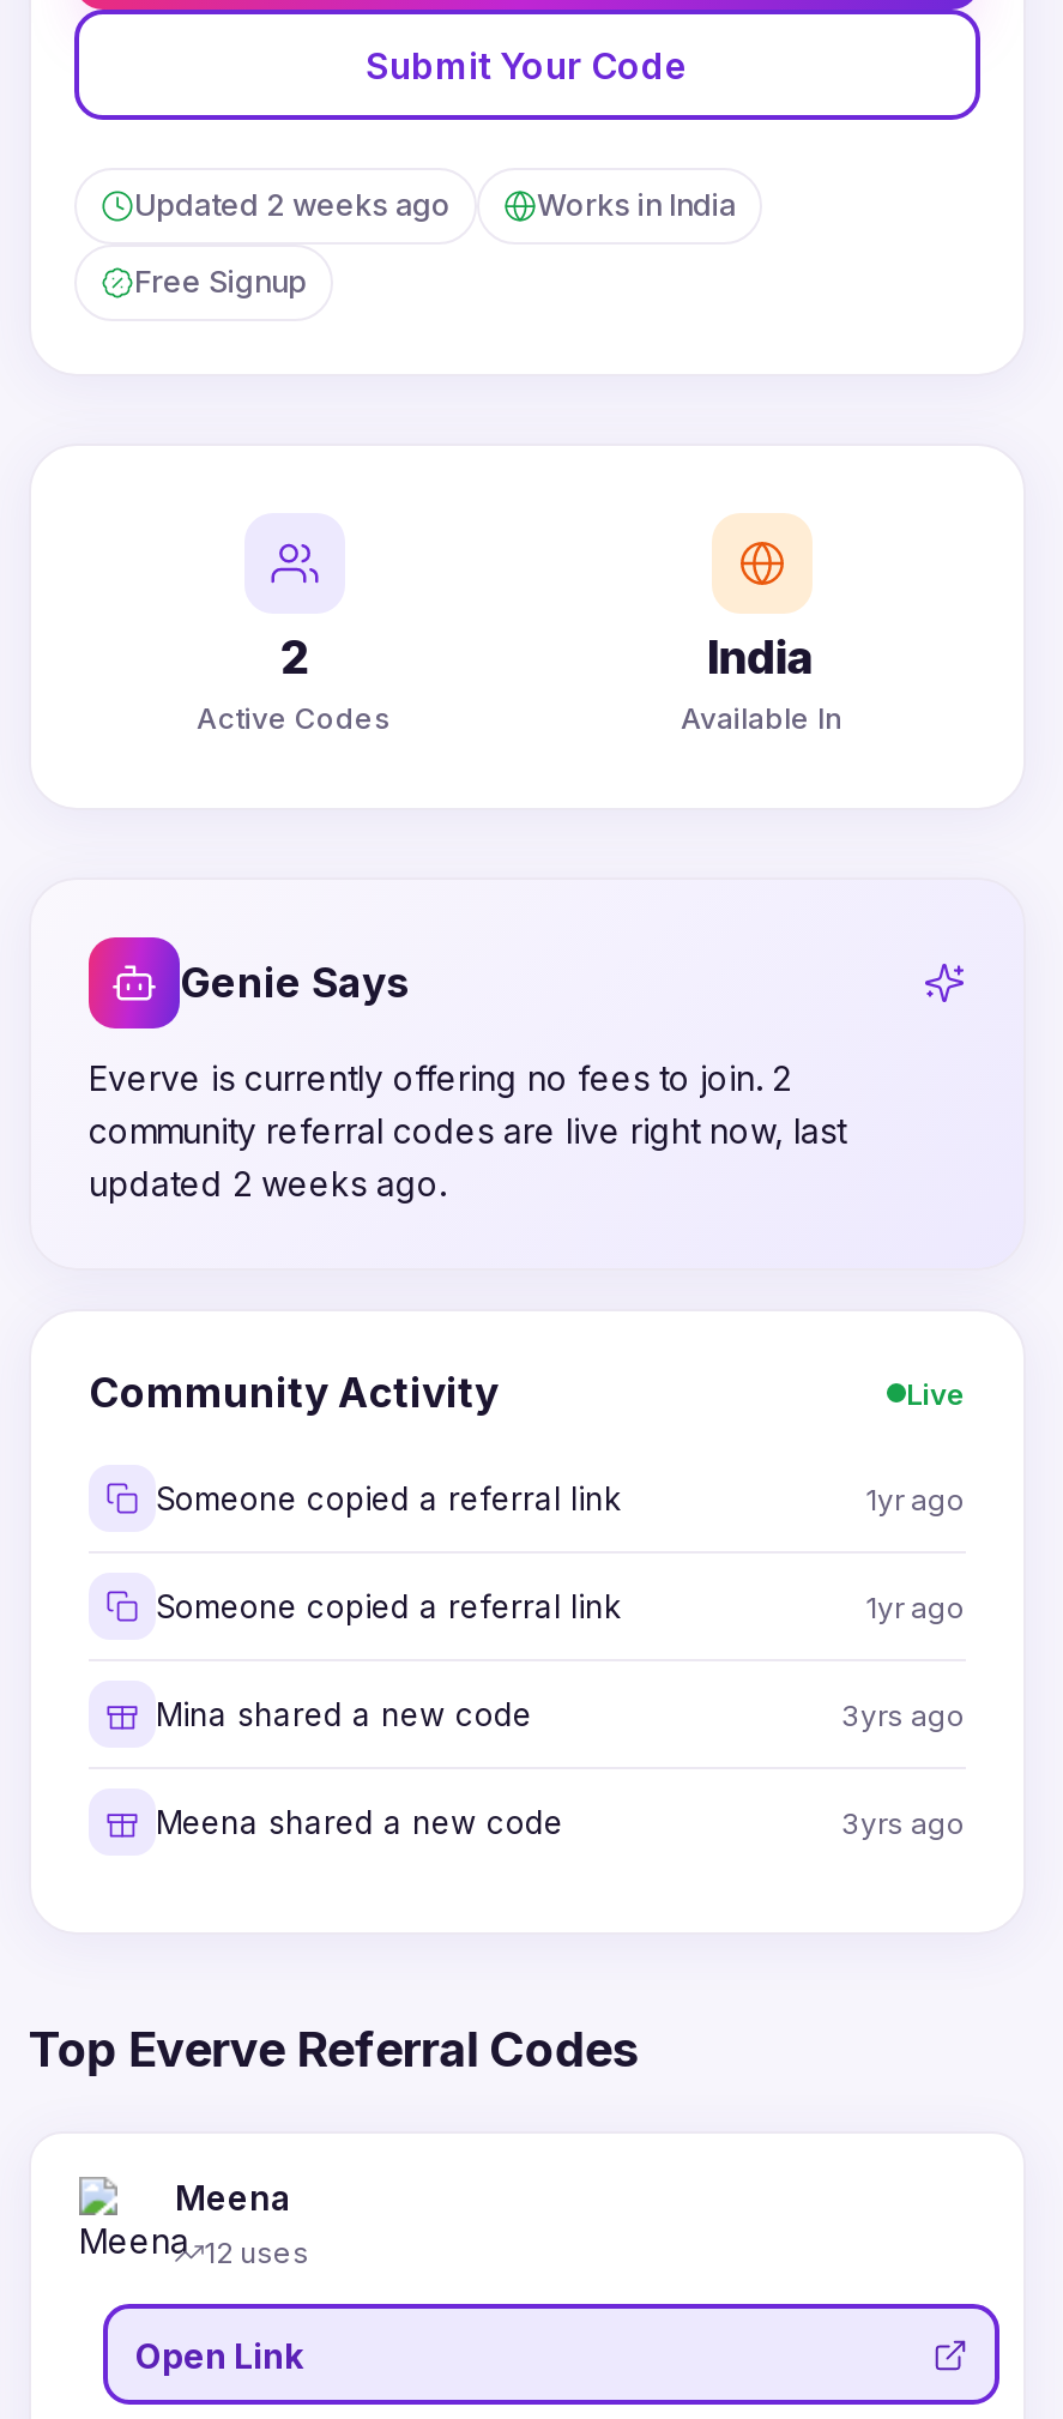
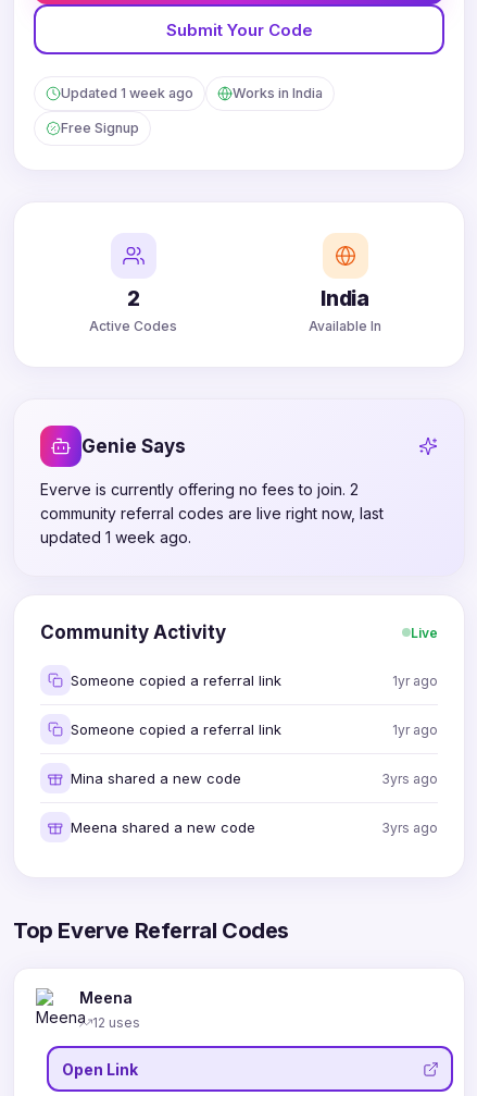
- Updated 2 weeks ago
+ Updated 1 week ago

- updated 2 weeks ago.
+ updated 1 week ago.
